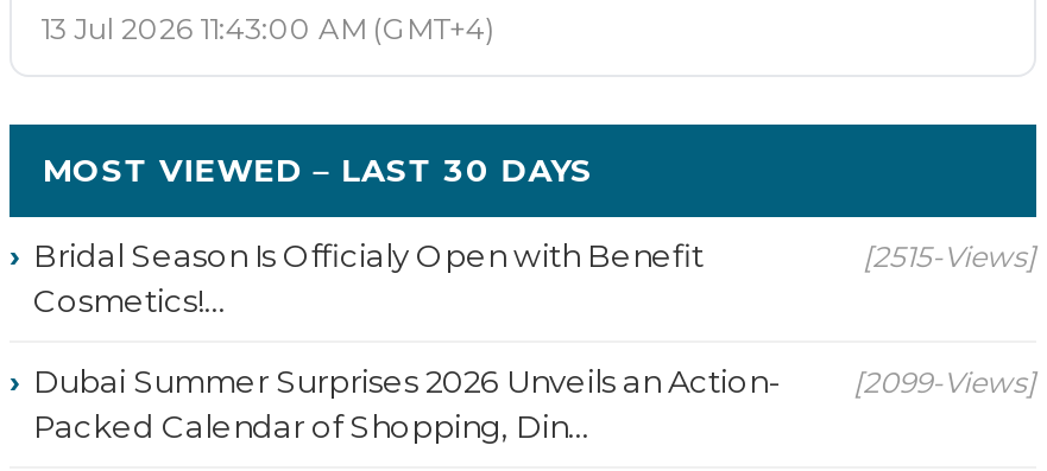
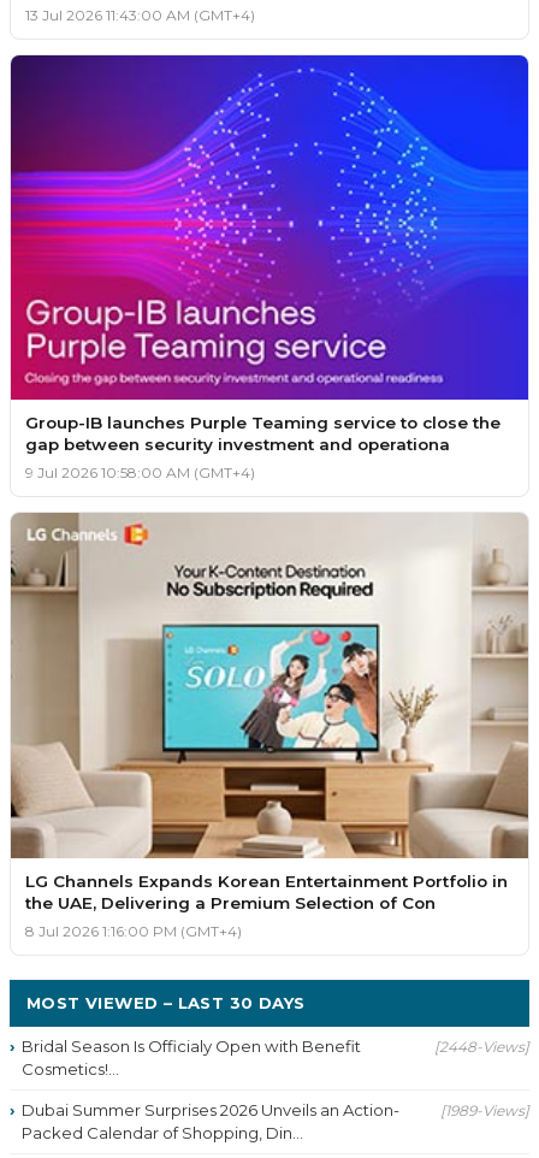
+ [image]
+ Group-IB launches Purple Teaming service to close the
+ gap between security investment and operationa
+ 9 Jul 2026 10:58:00 AM (GMT+4)

+ [image]
+ LG Channels Expands Korean Entertainment Portfolio in
+ the UAE, Delivering a Premium Selection of Con
+ 8 Jul 2026 1:16:00 PM (GMT+4)

- [2515-Views]
+ [2448-Views]

- [2099-Views]
+ [1989-Views]
